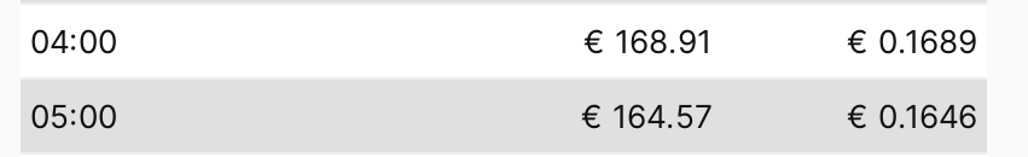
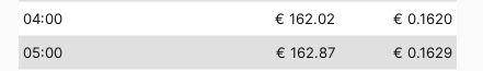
- € 168.91
+ € 162.02

- € 0.1689
+ € 0.1620

- € 164.57
+ € 162.87

- € 0.1646
+ € 0.1629
